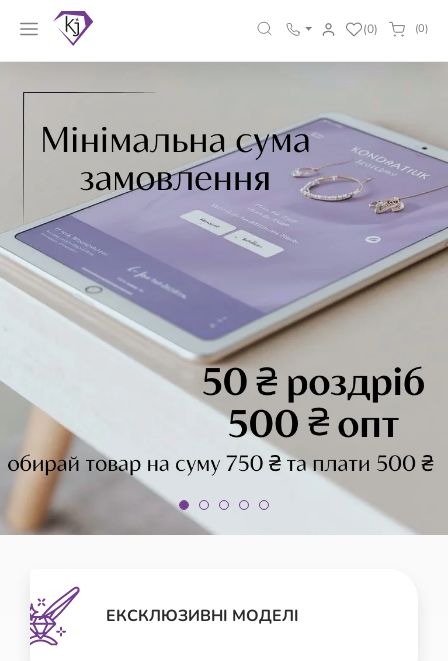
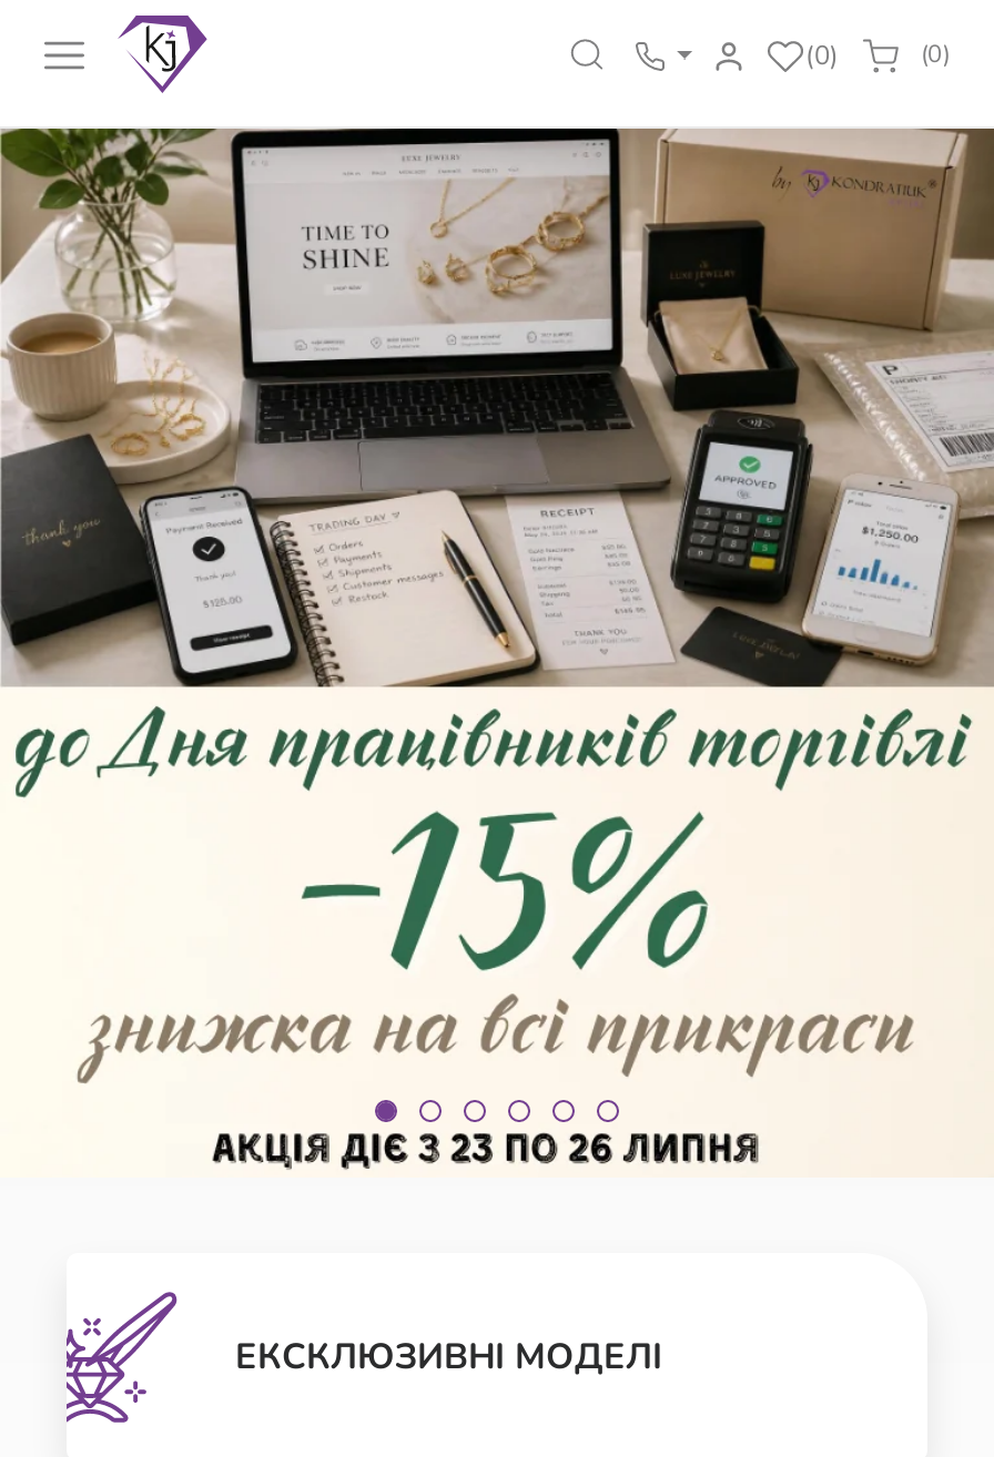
- [image]
+ [image]
